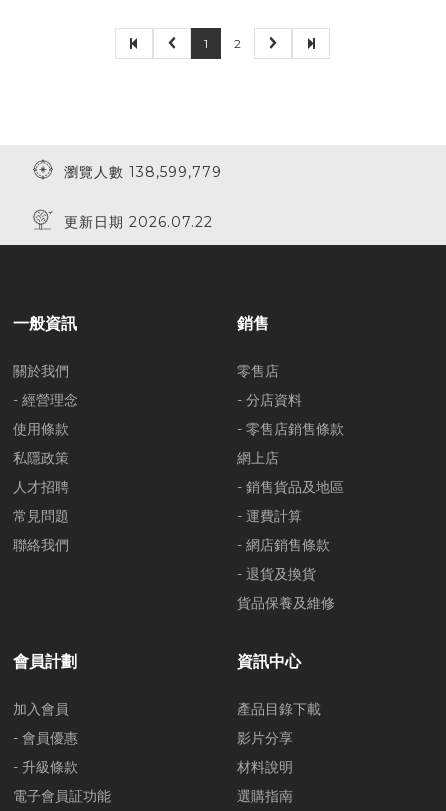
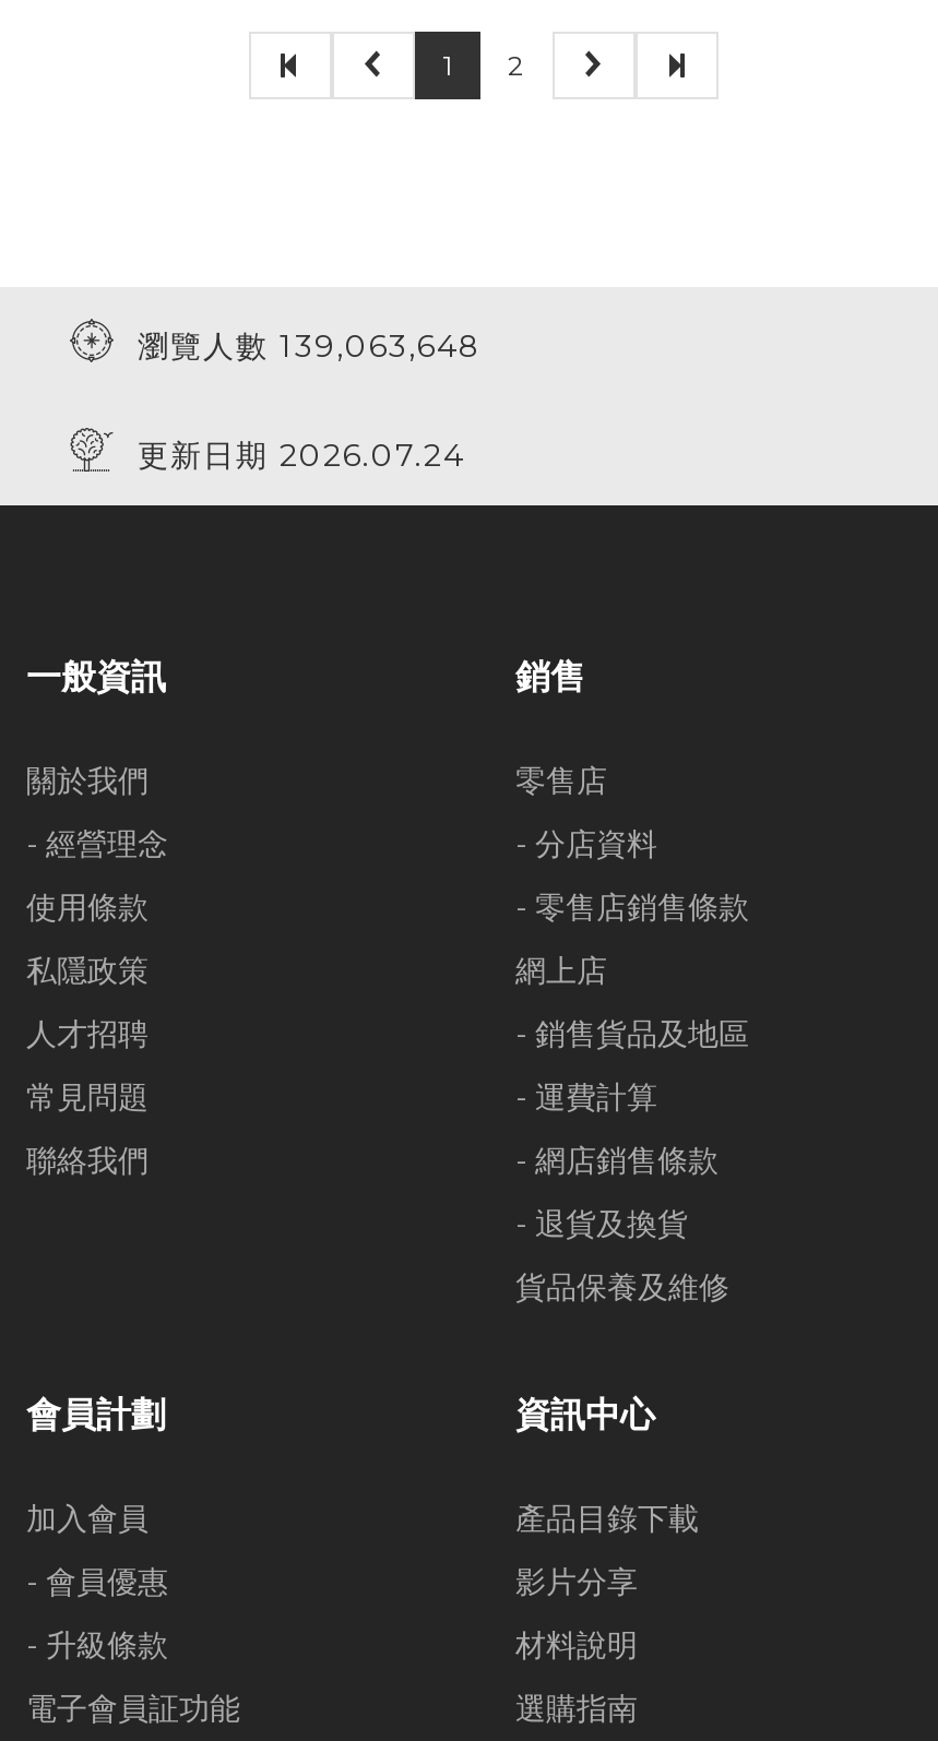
- 瀏覽人數 138,599,779
+ 瀏覽人數 139,063,648

- 更新日期 2026.07.22
+ 更新日期 2026.07.24
